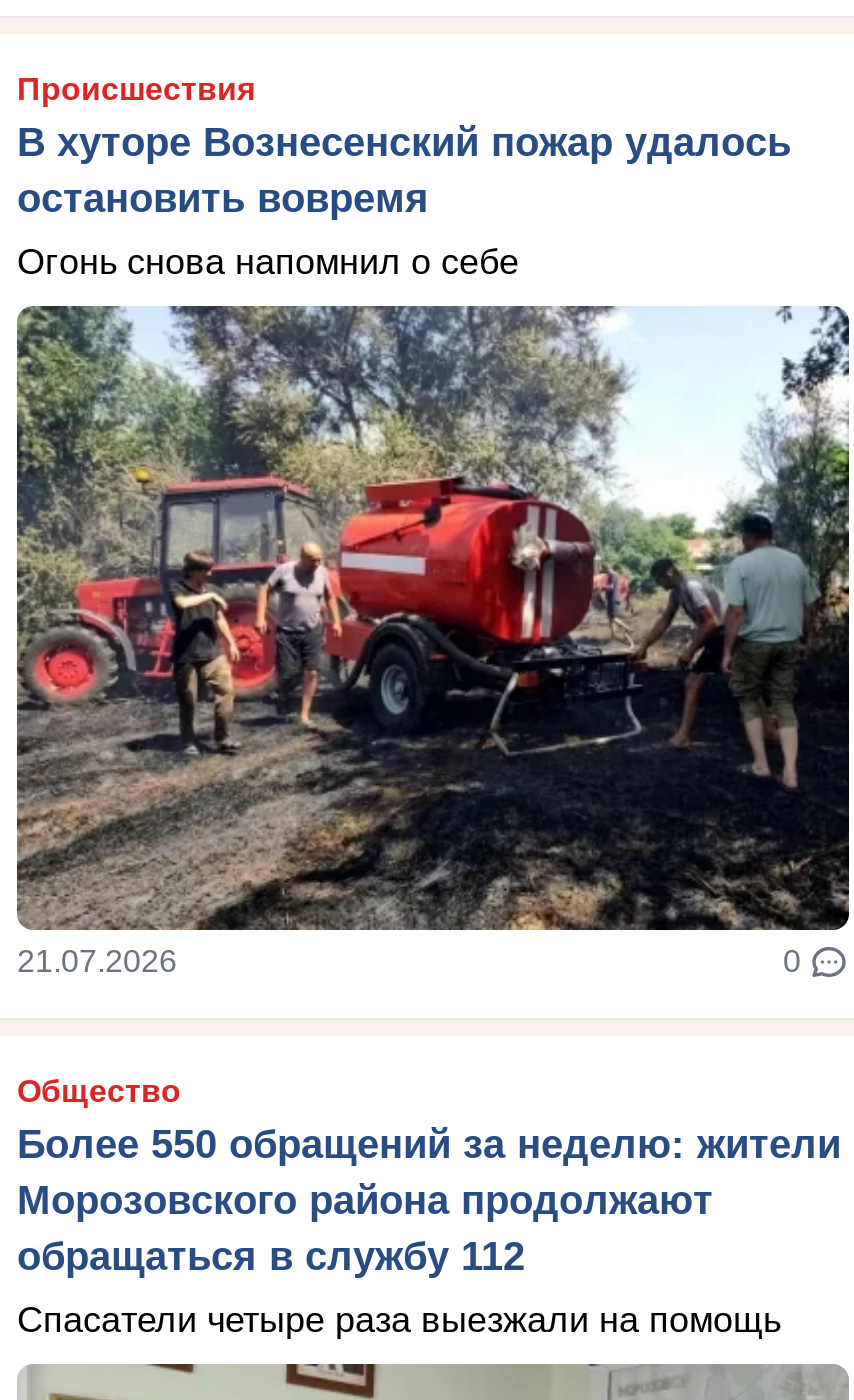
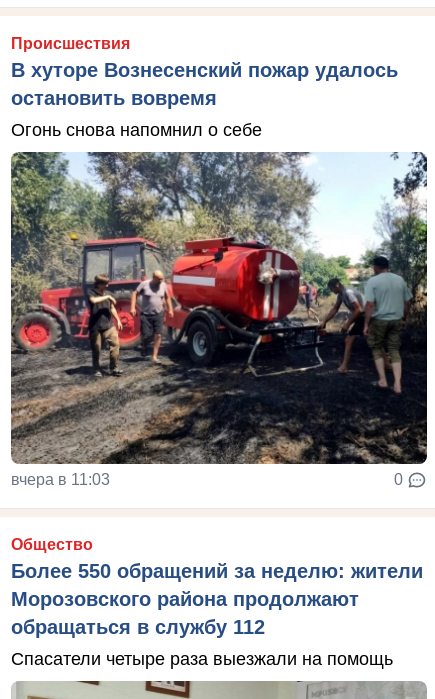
- 21.07.2026
+ вчера в 11:03
